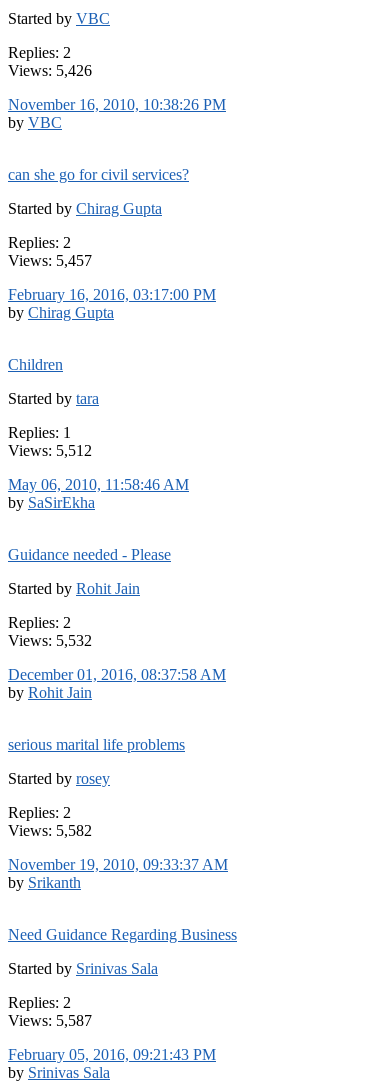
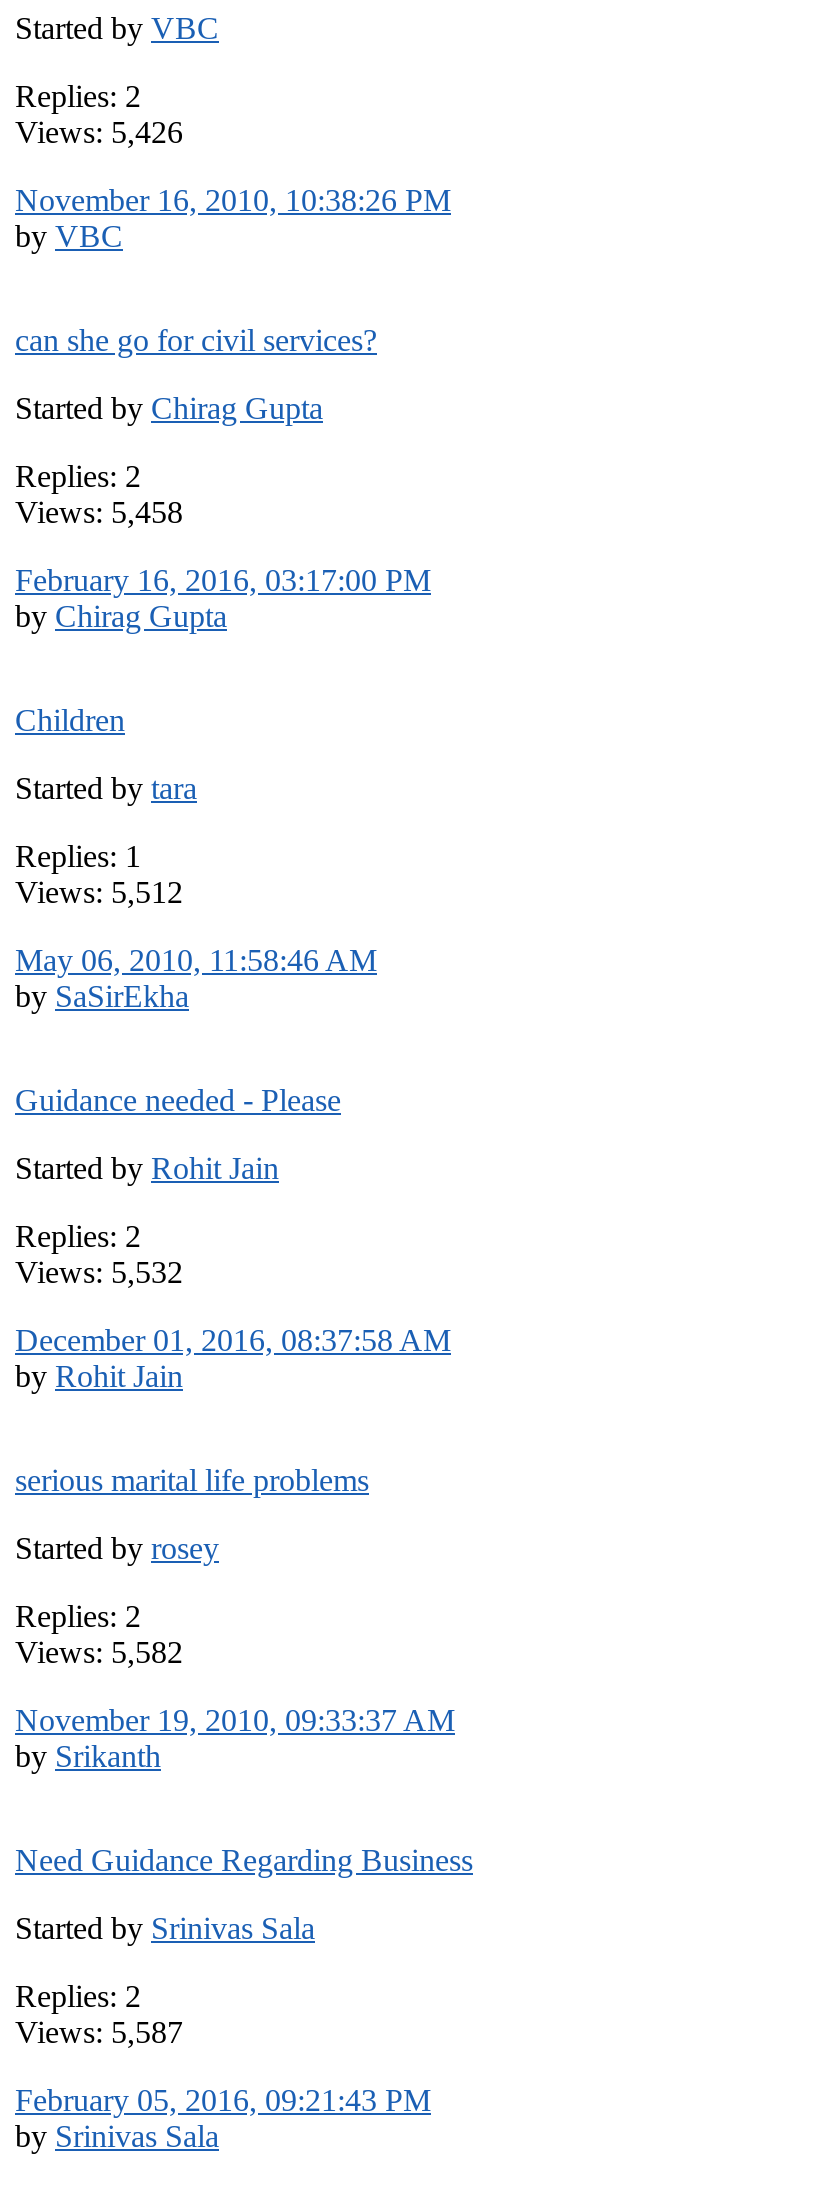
- Views: 5,457
+ Views: 5,458
